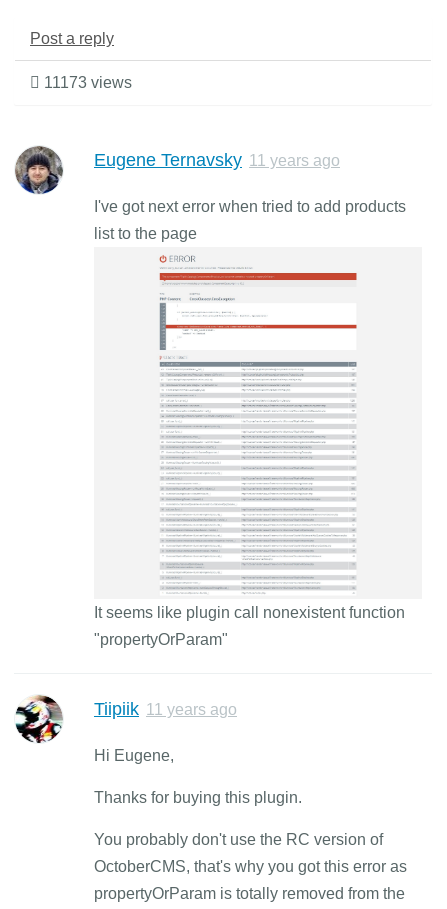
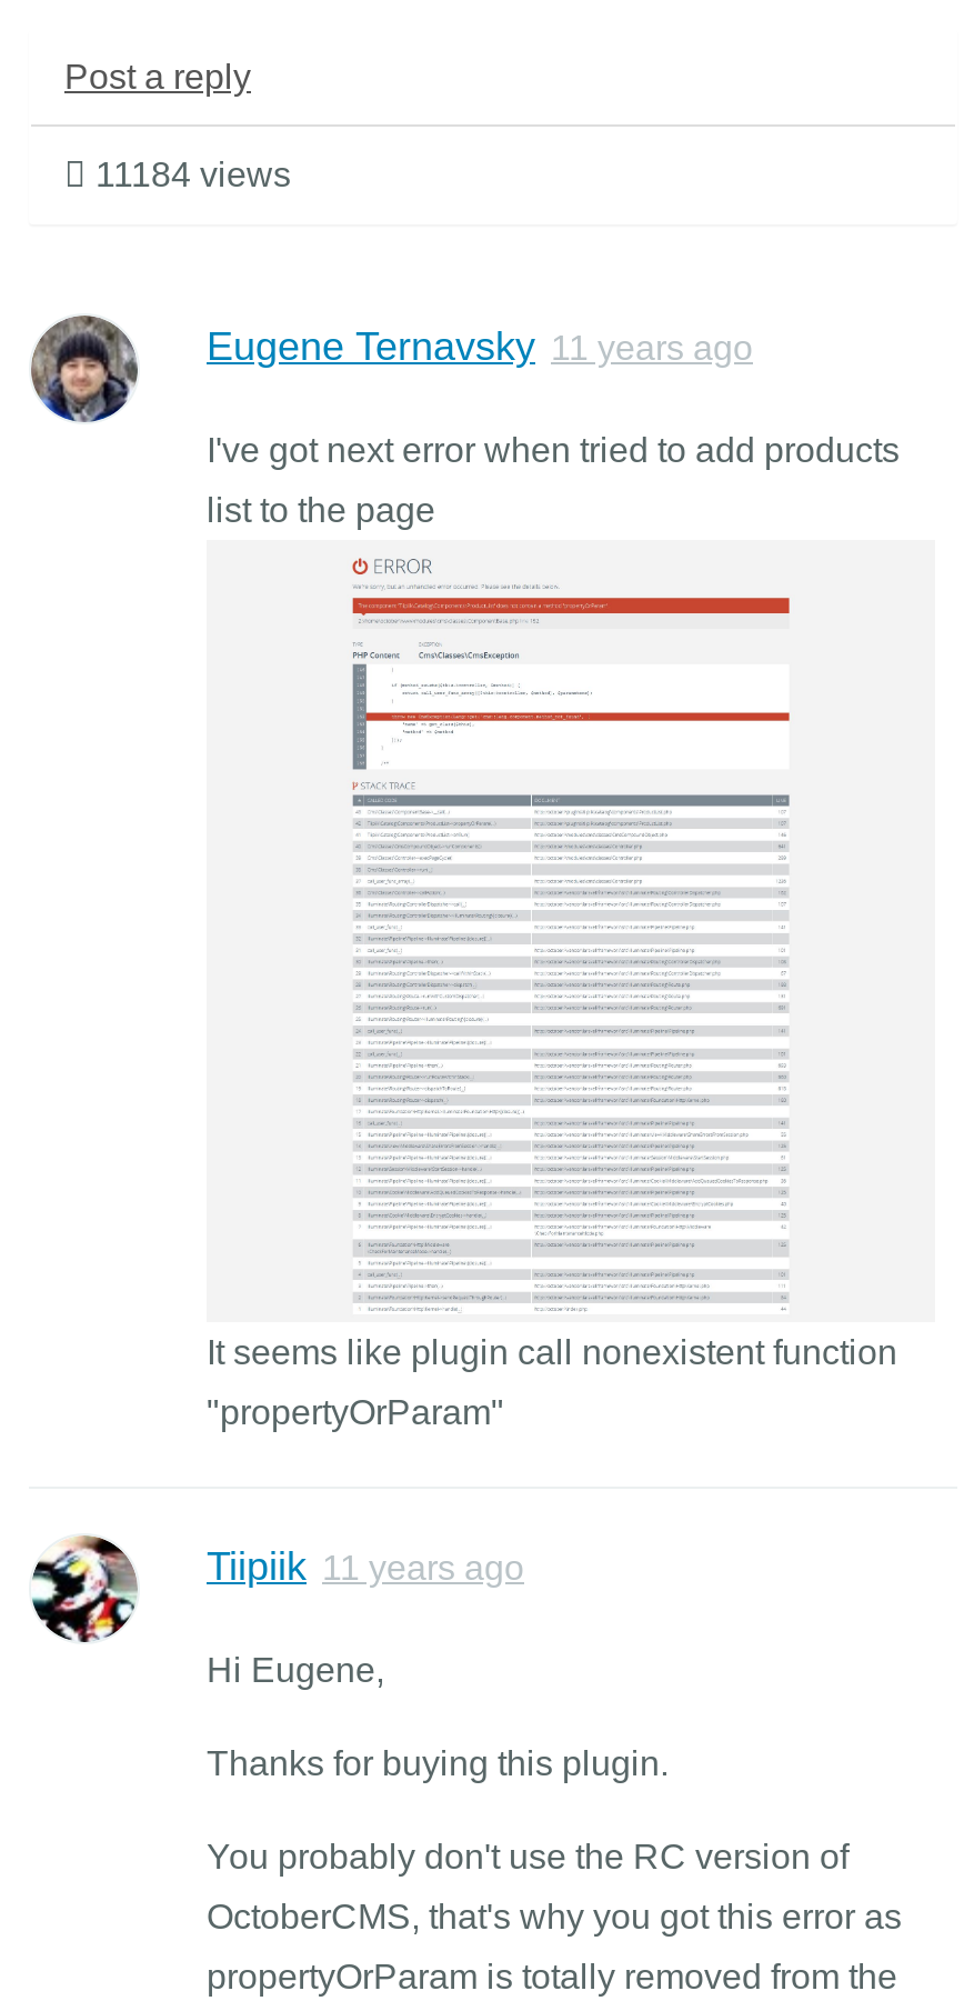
- 11173 views
+ 11184 views
